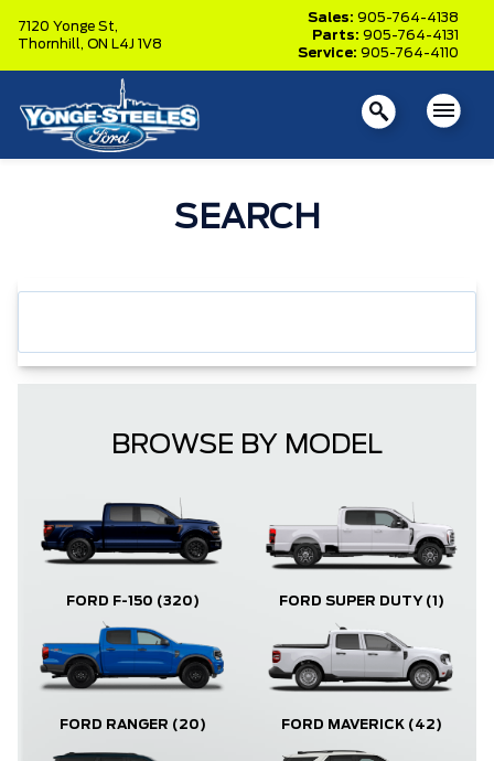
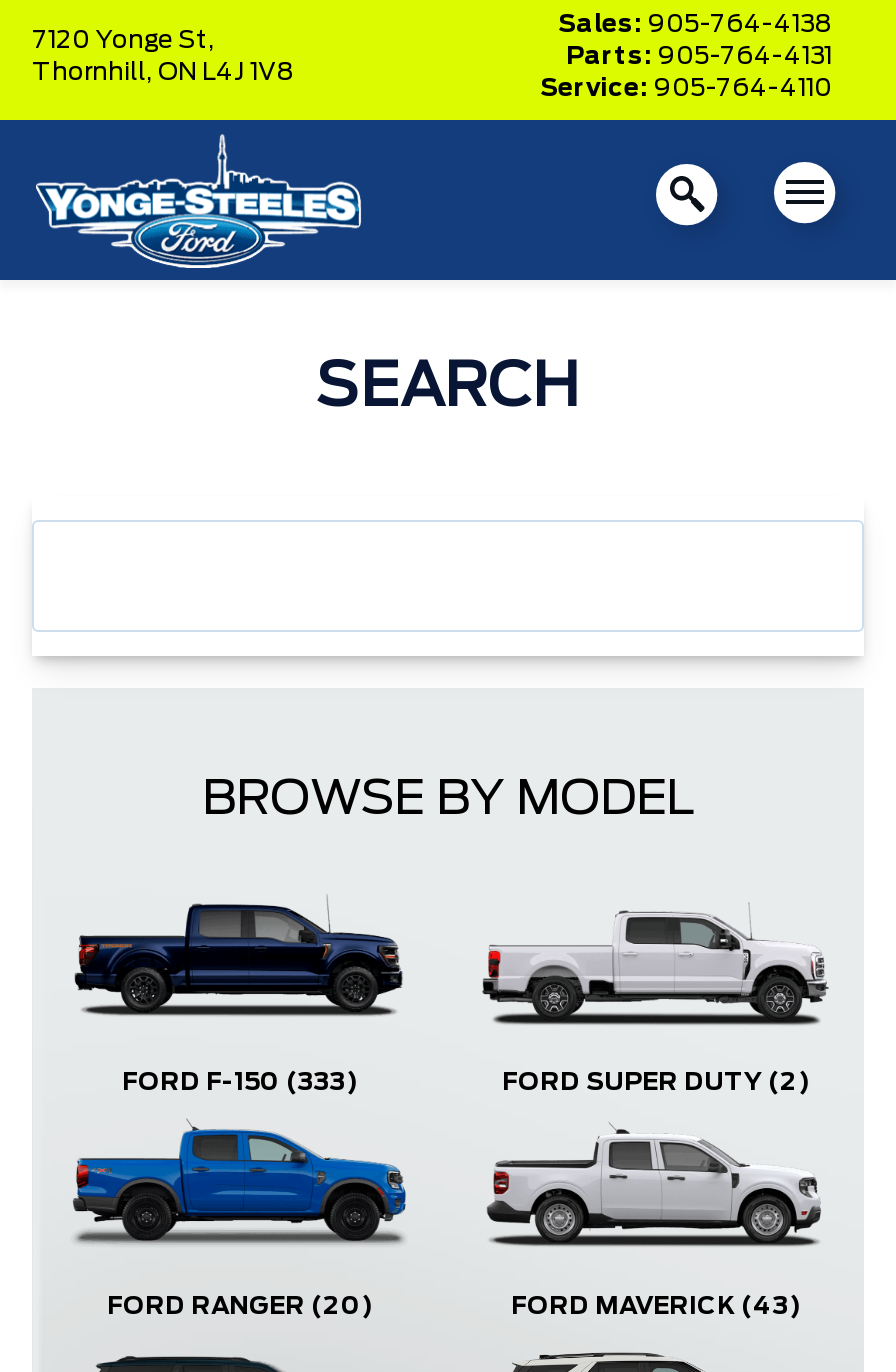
- FORD F-150 (320)
+ FORD F-150 (333)

- FORD SUPER DUTY (1)
+ FORD SUPER DUTY (2)

- FORD MAVERICK (42)
+ FORD MAVERICK (43)
